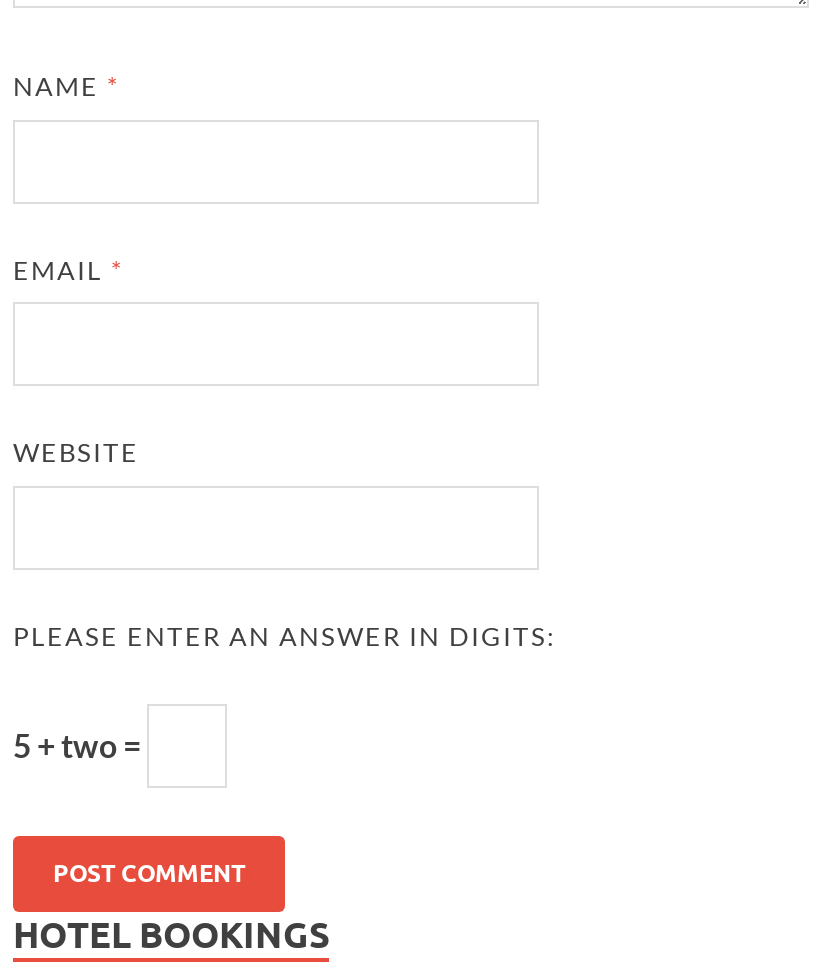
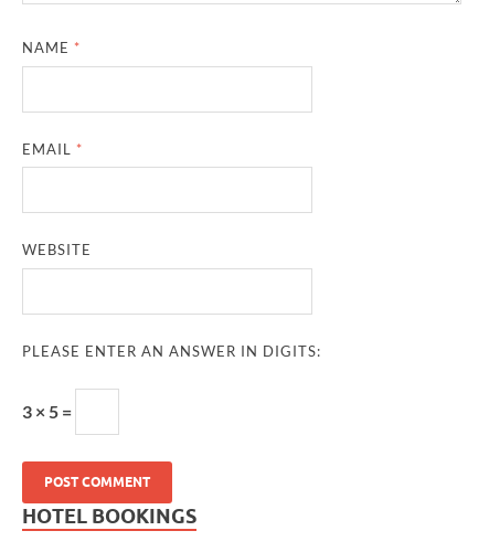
- 5 + two =
+ 3 × 5 =
